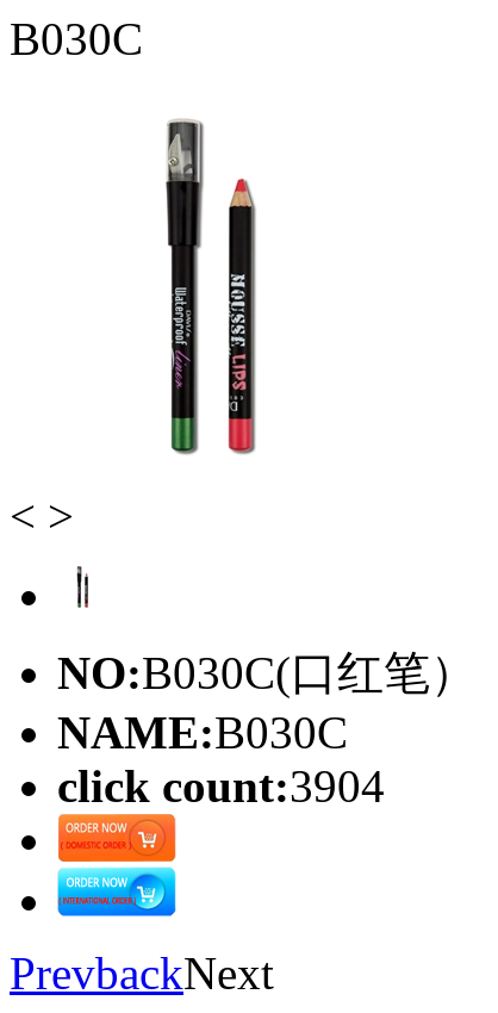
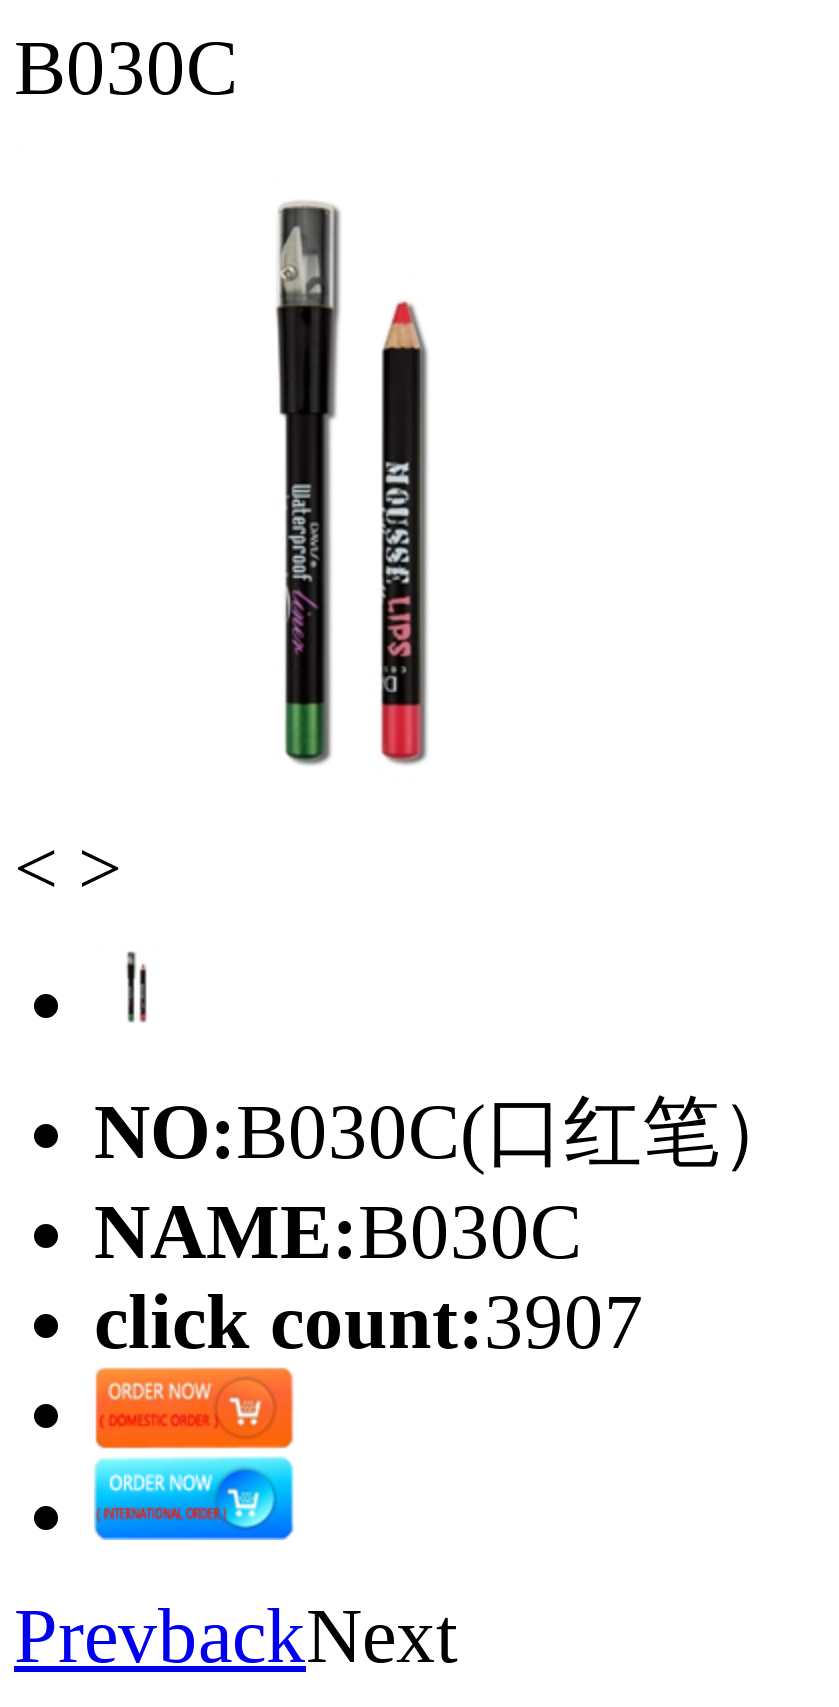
- click count:3904
+ click count:3907
